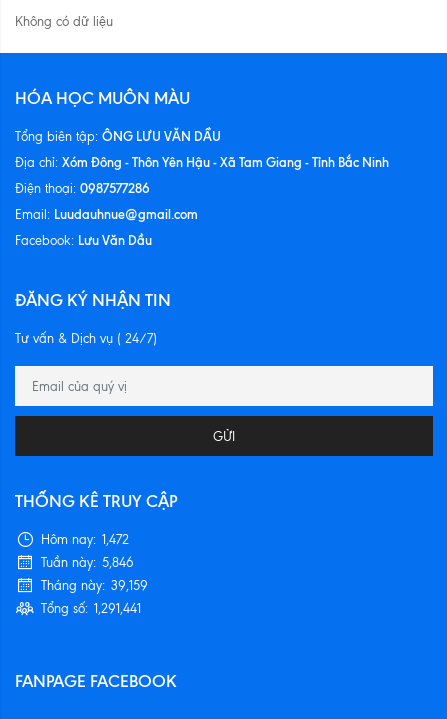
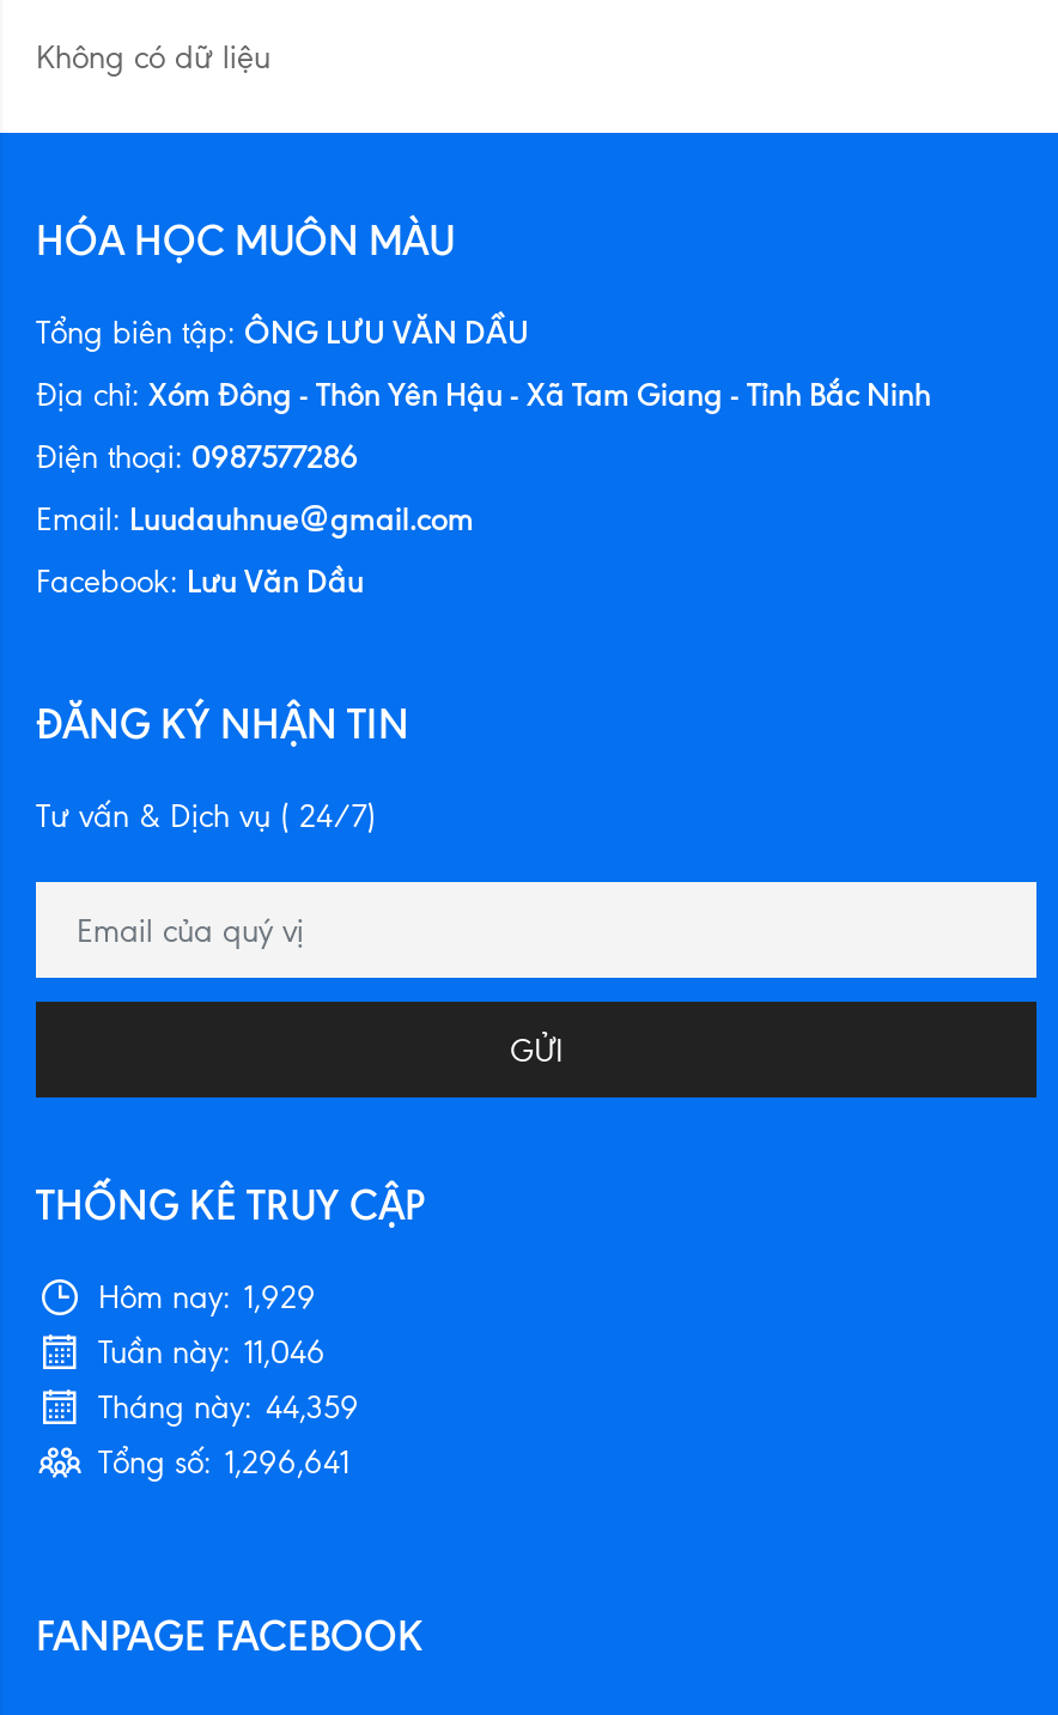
- Hôm nay: 1,472
+ Hôm nay: 1,929

- Tuần này: 5,846
+ Tuần này: 11,046

- Tháng này: 39,159
+ Tháng này: 44,359

- Tổng số: 1,291,441
+ Tổng số: 1,296,641
